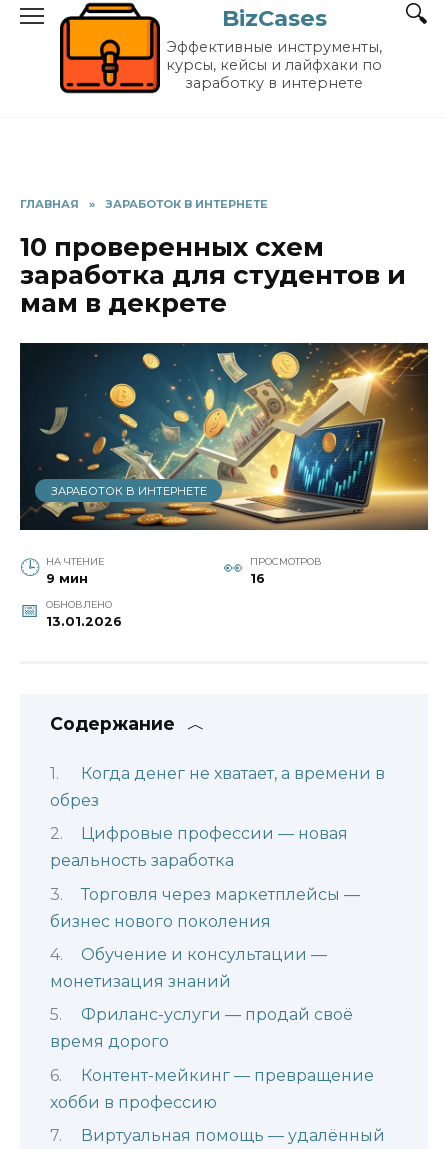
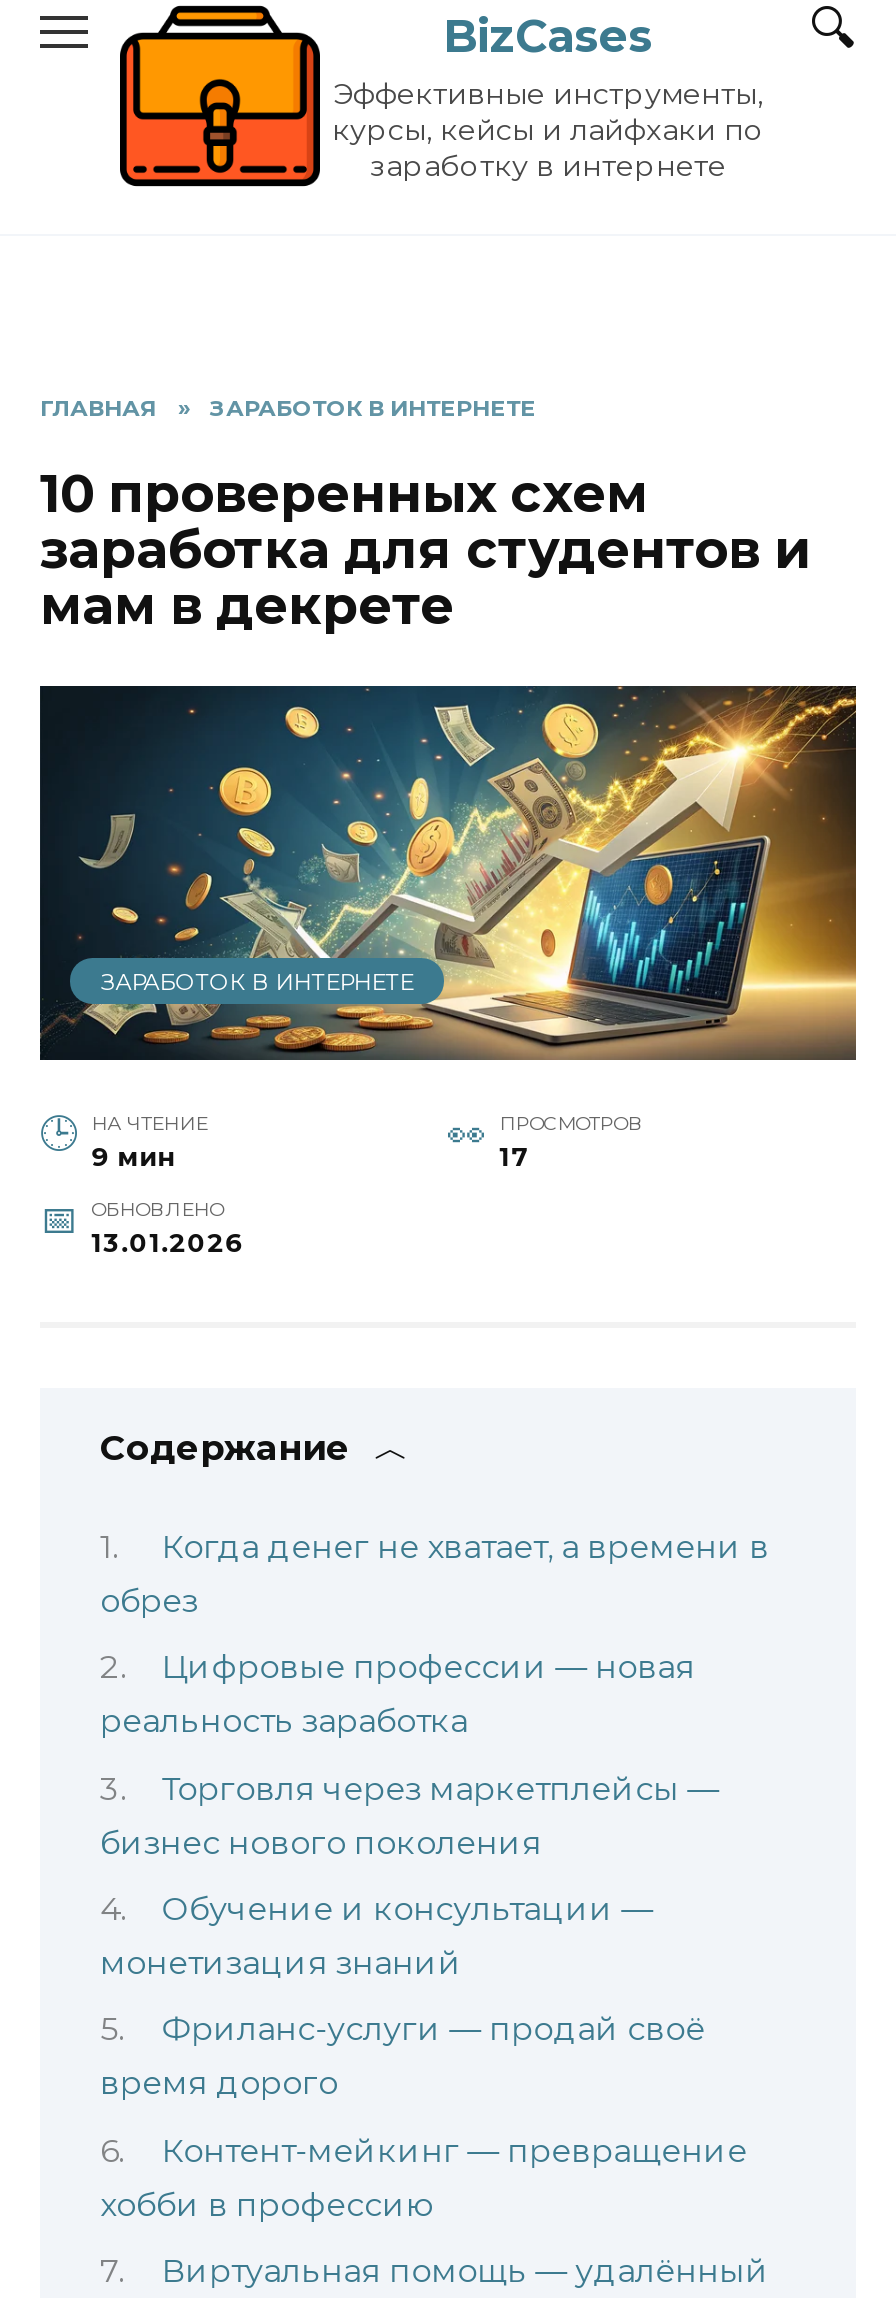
- 16
+ 17
